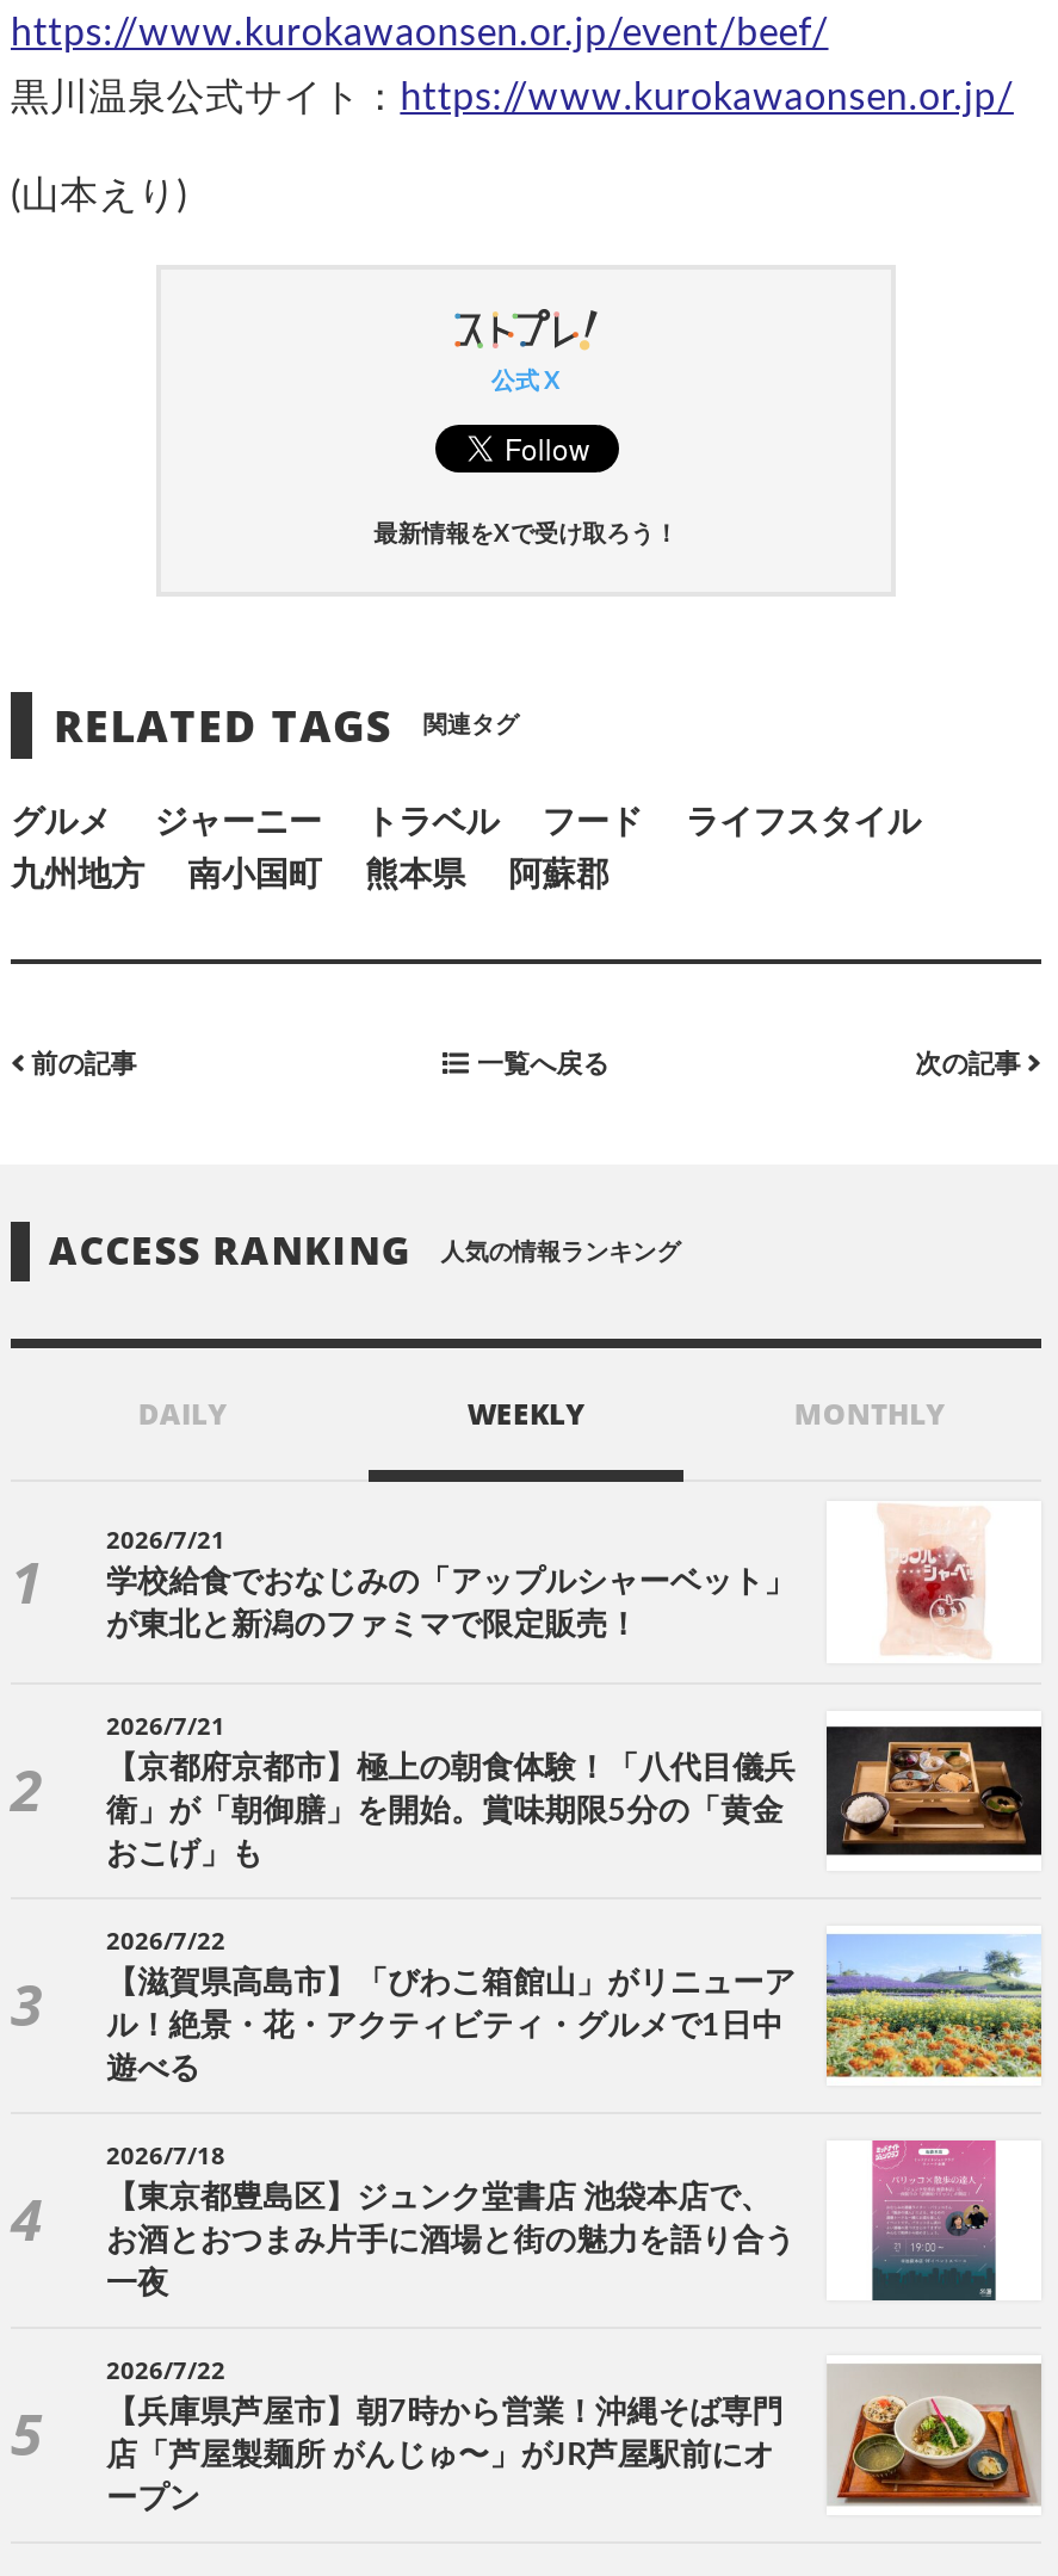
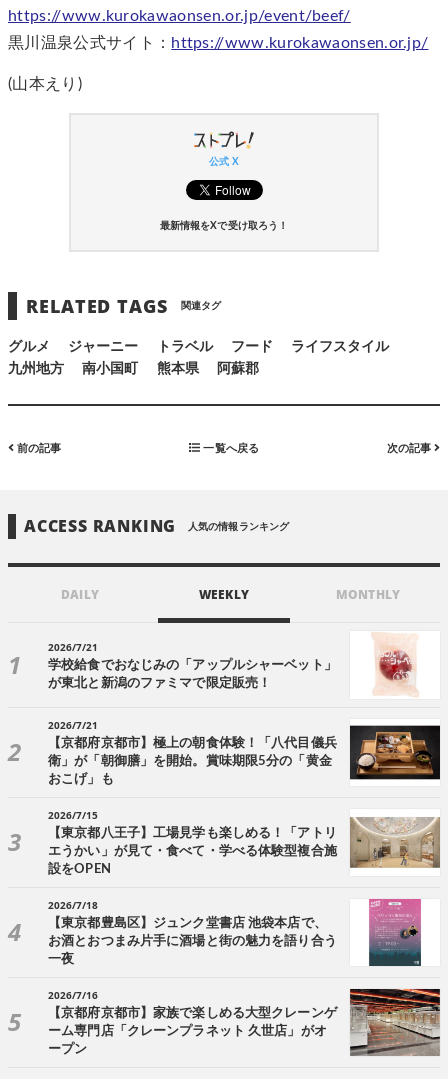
- [image]
- 2026/7/22
- 【滋賀県高島市】「びわこ箱館山」がリニューア
- ル！絶景・花・アクティビティ・グルメで1日中
- 遊べる
+ [image]
+ 2026/7/15
+ 【東京都八王子】工場見学も楽しめる！「アトリ
+ エうかい」が見て・食べて・学べる体験型複合施
+ 設をOPEN

- 2026/7/22
+ 2026/7/16

- [image]
- 【兵庫県芦屋市】朝7時から営業！沖縄そば専門
+ [image]
+ 【京都府京都市】家族で楽しめる大型クレーンゲ

- 店「芦屋製麺所 がんじゅ〜」がJR芦屋駅前にオ
+ ーム専門店「クレーンプラネット 久世店」がオ
